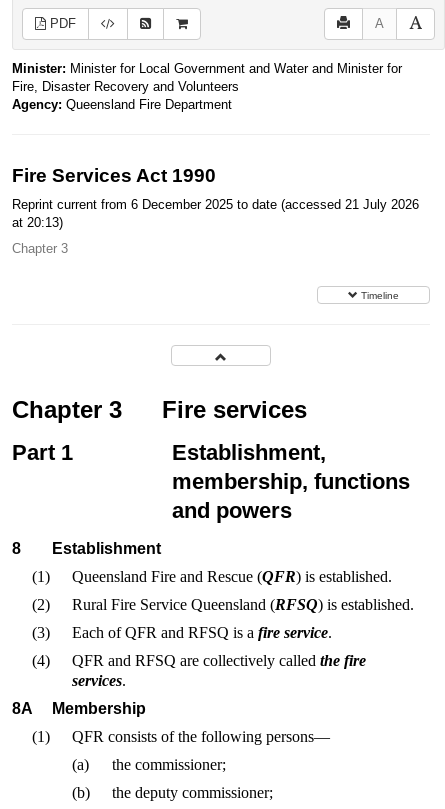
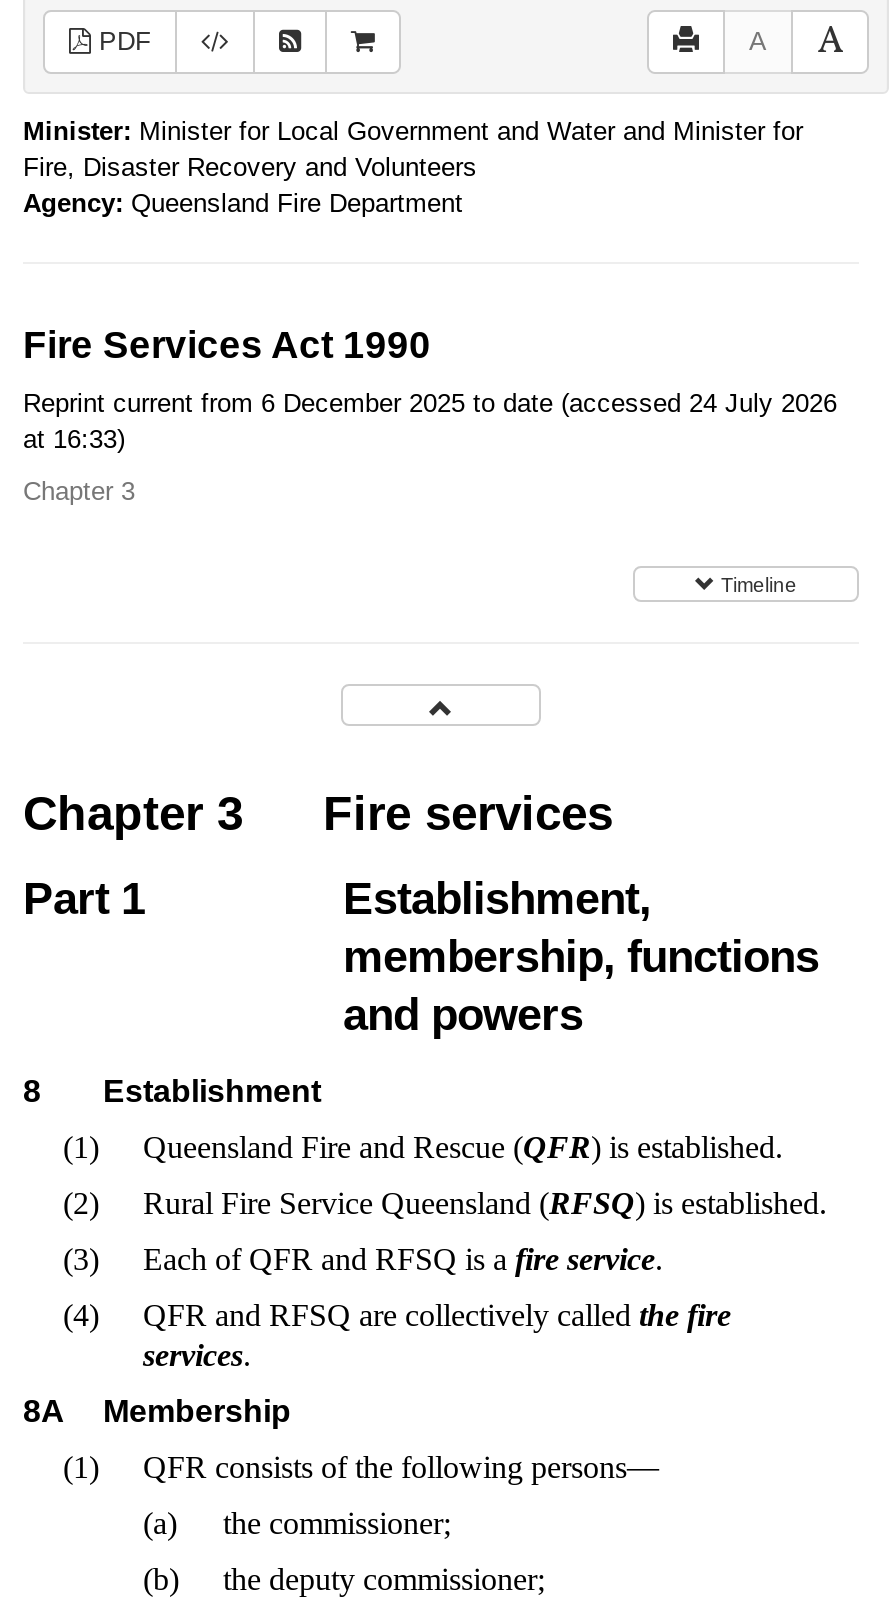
- Reprint current from 6 December 2025 to date (accessed 21 July 2026
+ Reprint current from 6 December 2025 to date (accessed 24 July 2026

- at 20:13)
+ at 16:33)
